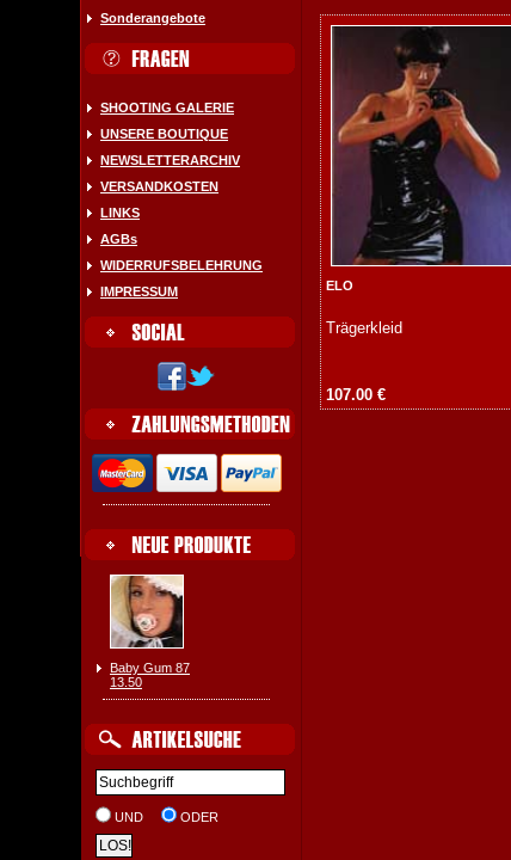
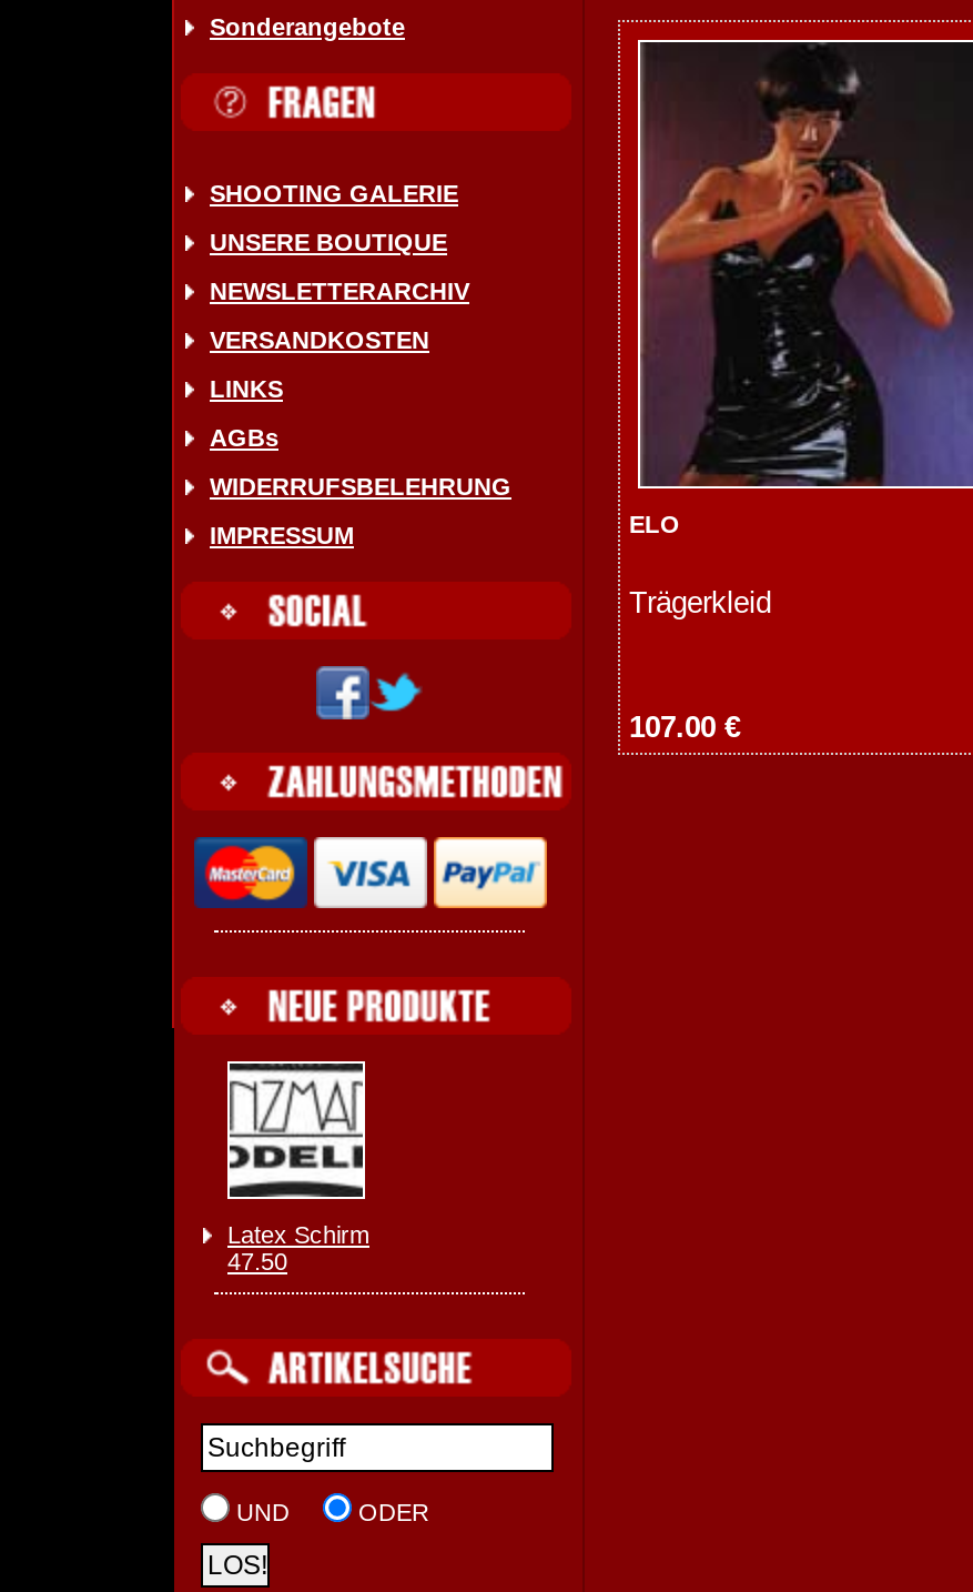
- [image]
- Baby Gum 87
- 13.50
+ [image]
+ Latex Schirm
+ 47.50
